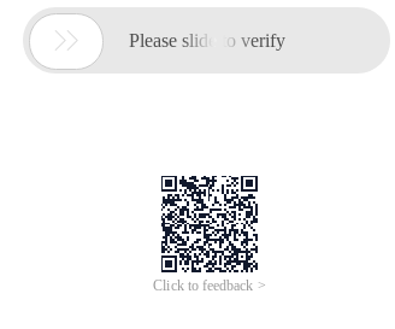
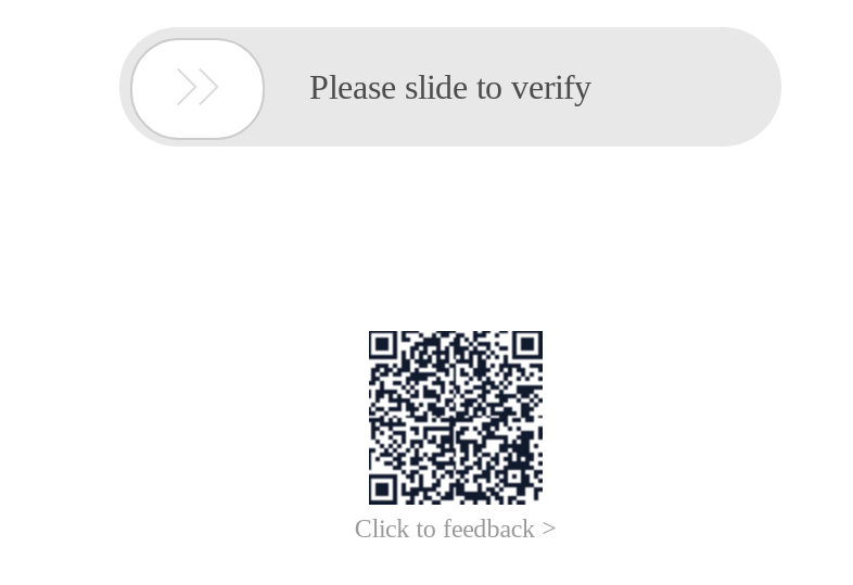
- [image]
+ [image]
